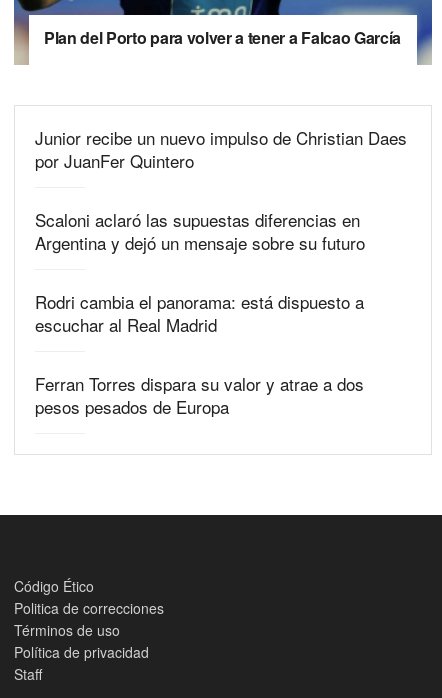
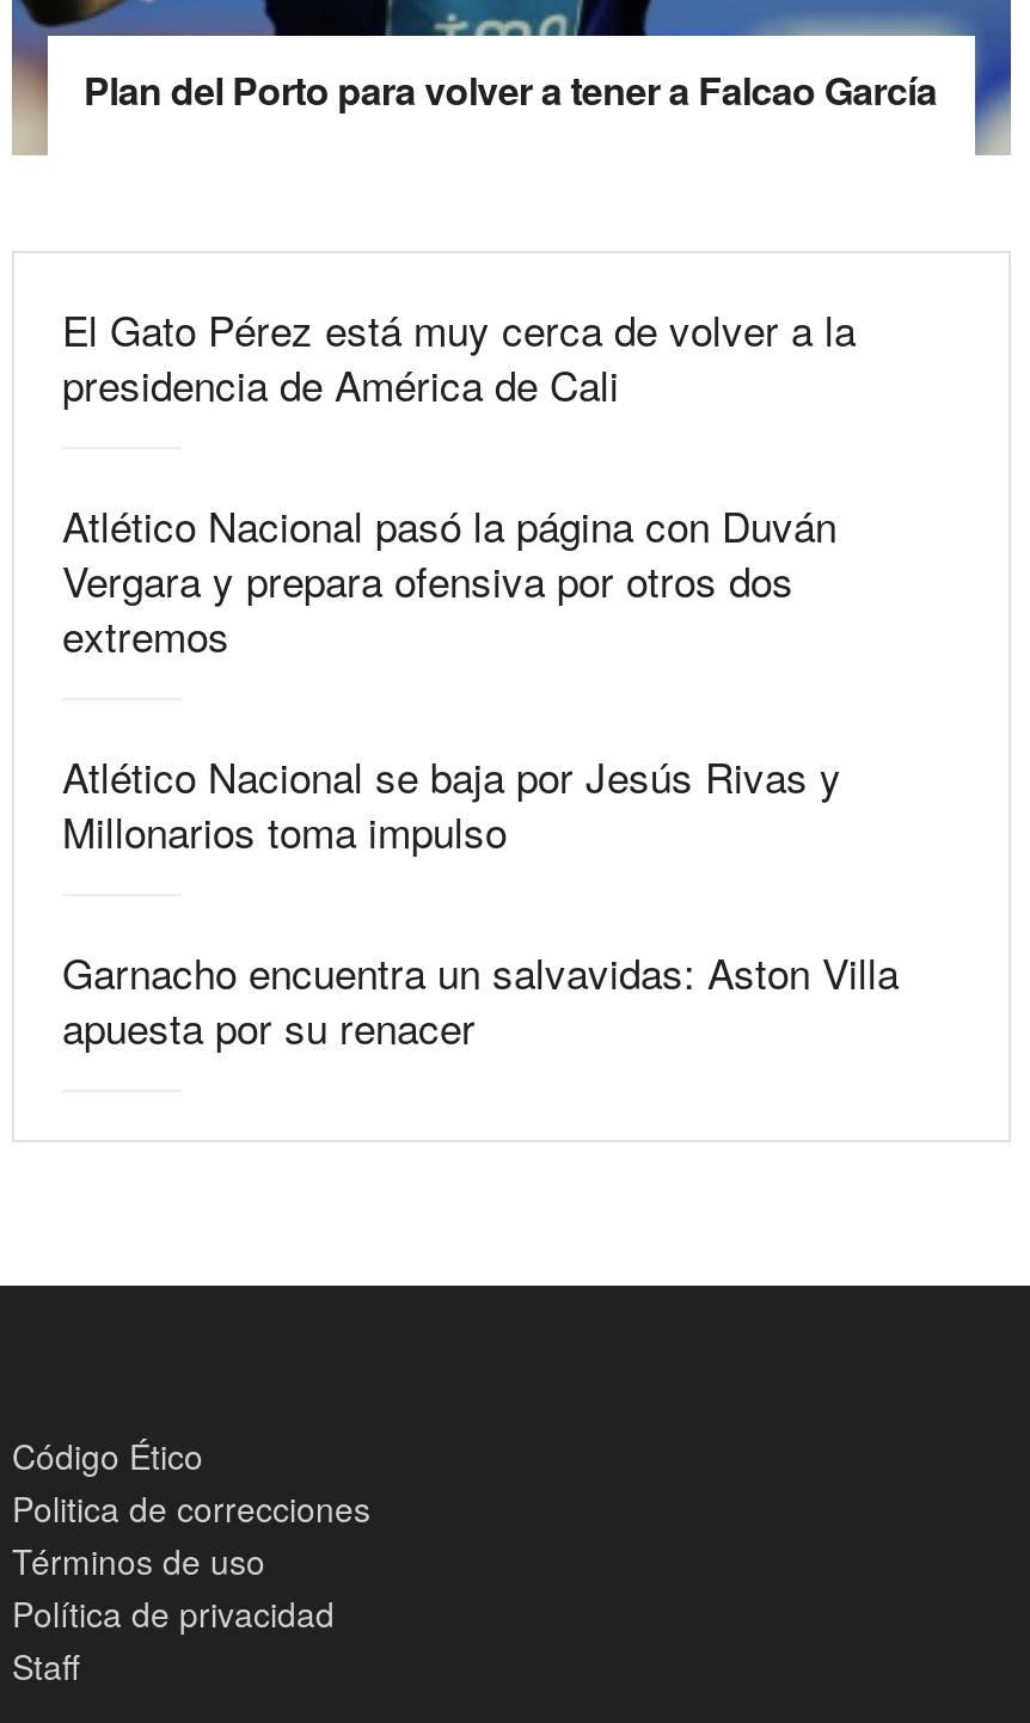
- Junior recibe un nuevo impulso de Christian Daes
- por JuanFer Quintero
+ El Gato Pérez está muy cerca de volver a la
+ presidencia de América de Cali

- Scaloni aclaró las supuestas diferencias en
- Argentina y dejó un mensaje sobre su futuro
+ Atlético Nacional pasó la página con Duván
+ Vergara y prepara ofensiva por otros dos
+ extremos

- Rodri cambia el panorama: está dispuesto a
- escuchar al Real Madrid
+ Atlético Nacional se baja por Jesús Rivas y
+ Millonarios toma impulso

- Ferran Torres dispara su valor y atrae a dos
- pesos pesados de Europa
+ Garnacho encuentra un salvavidas: Aston Villa
+ apuesta por su renacer
